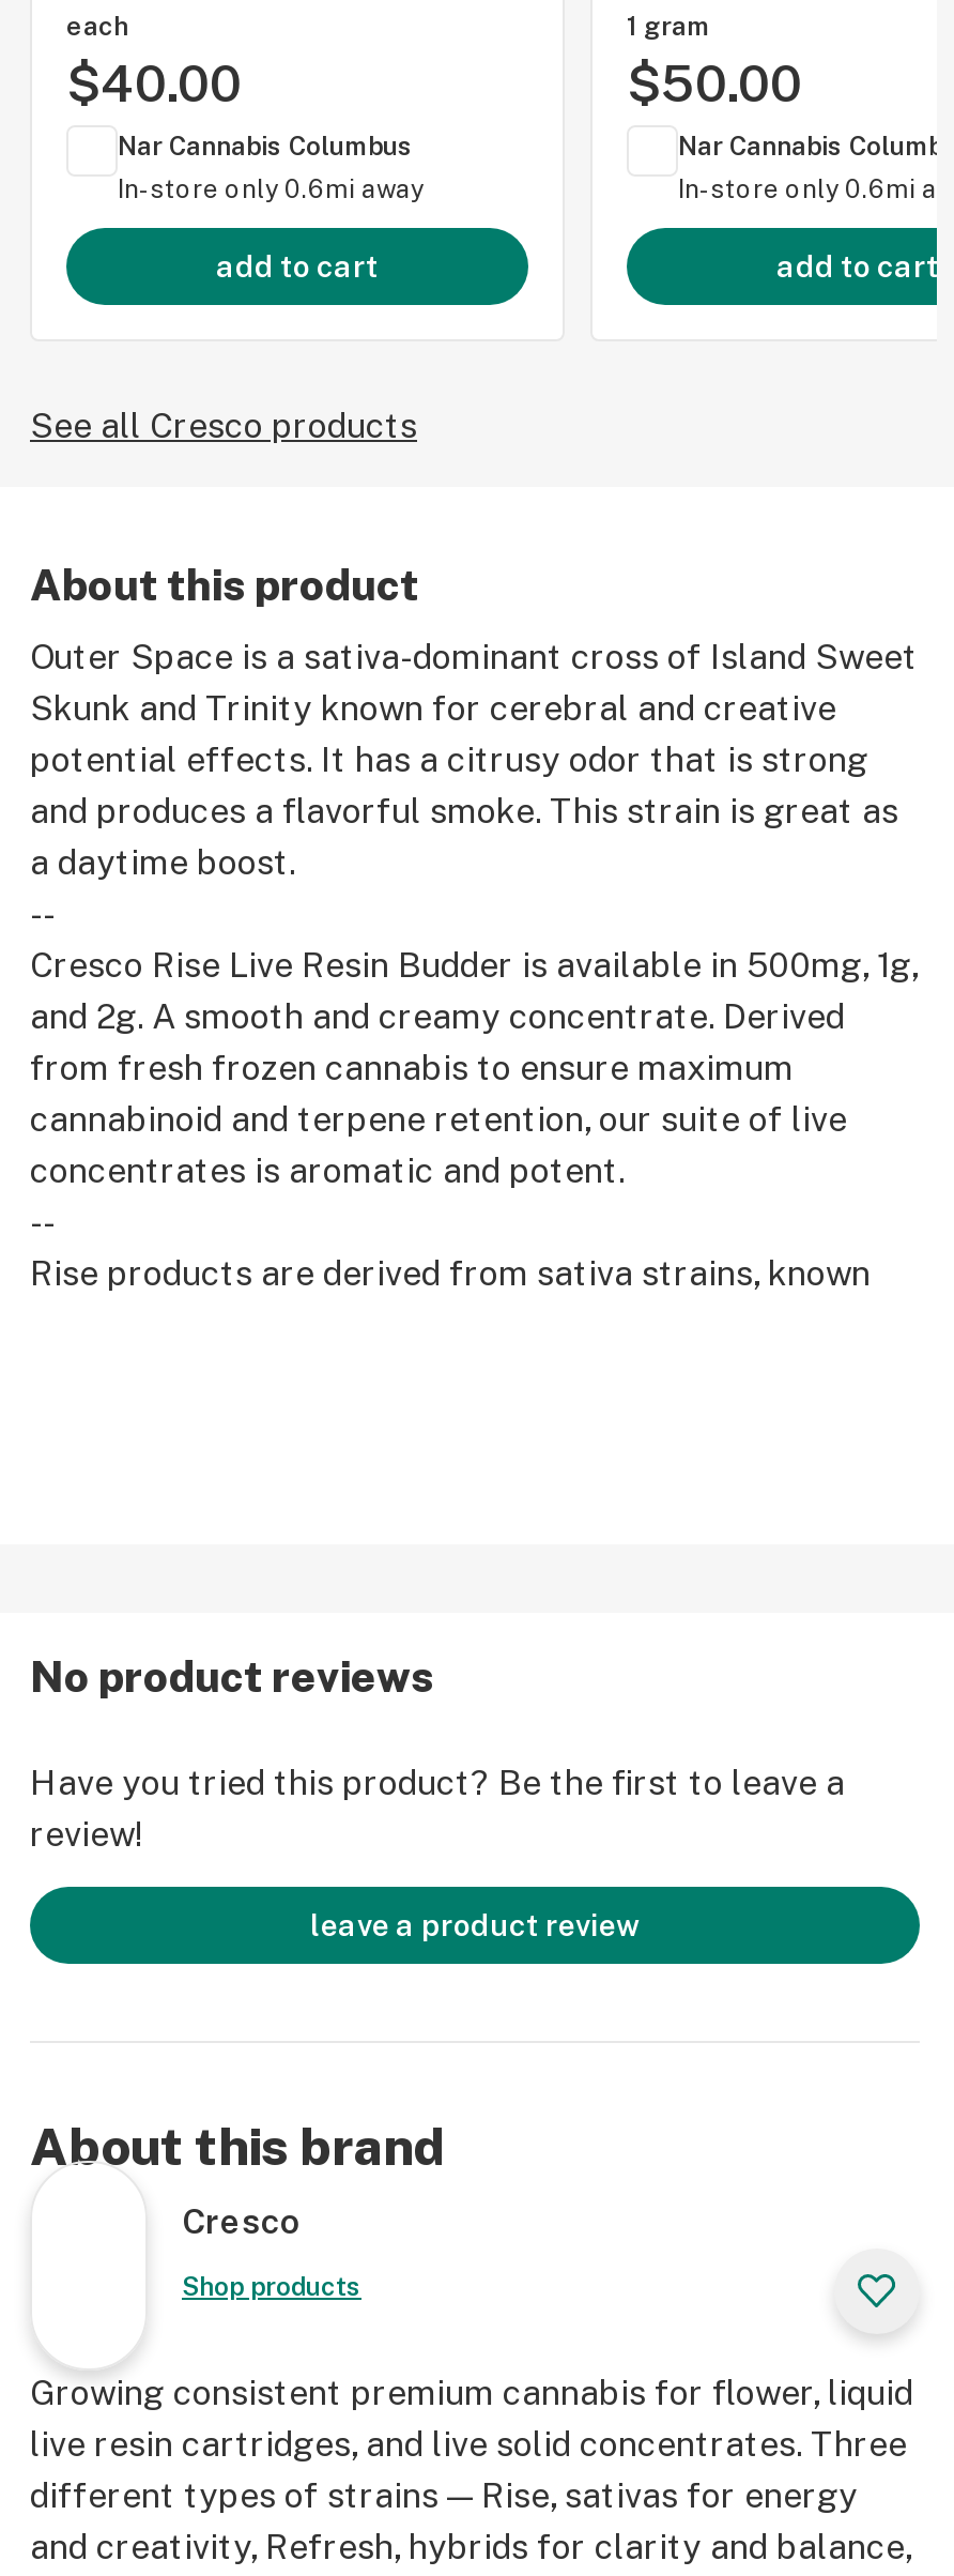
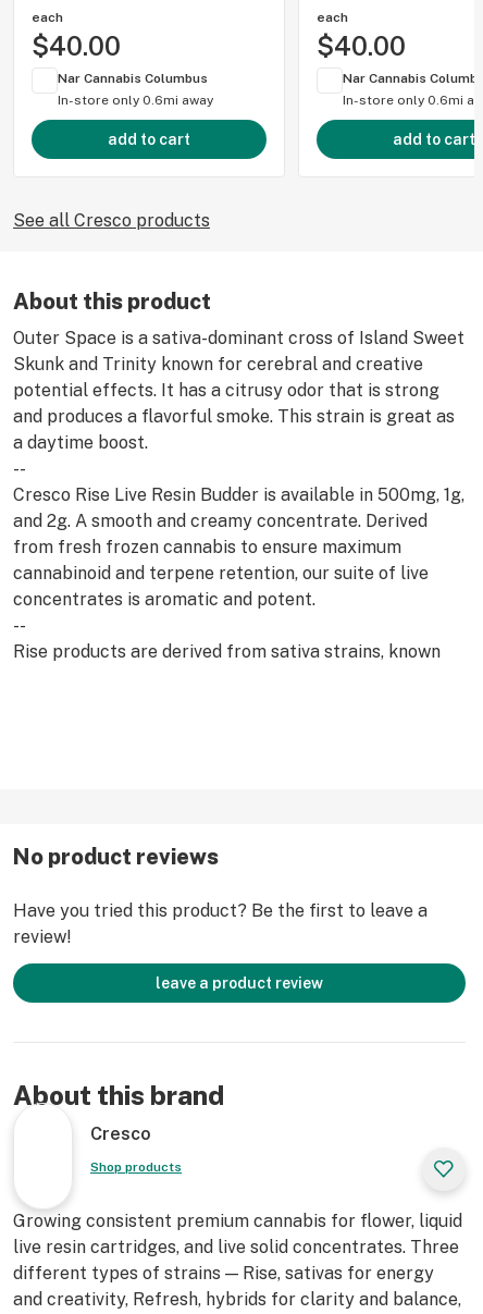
- 1 gram
- $50.00
+ each
+ $40.00
